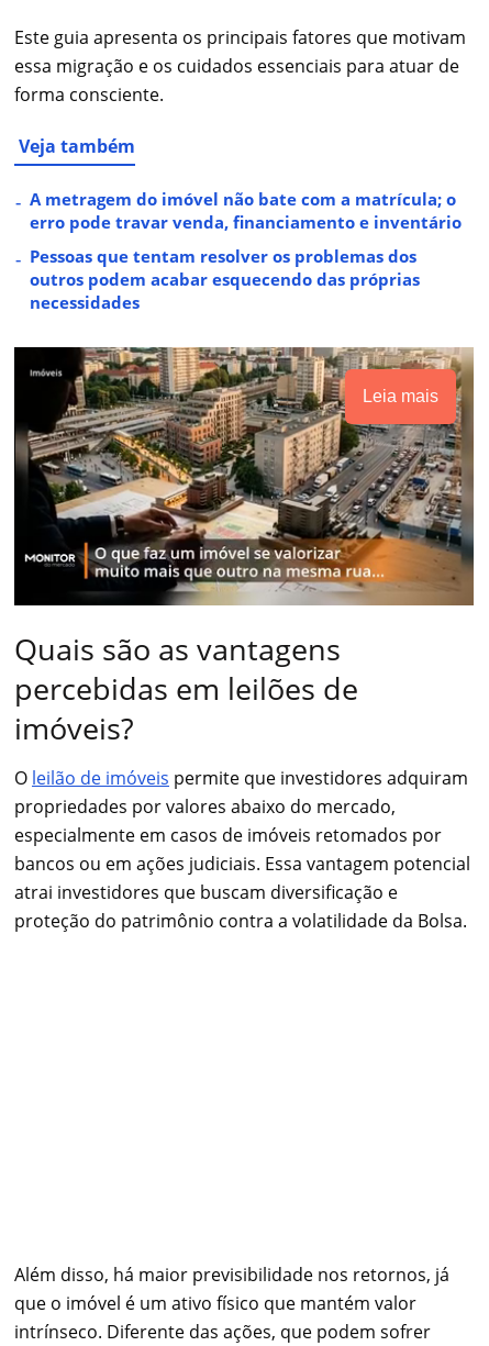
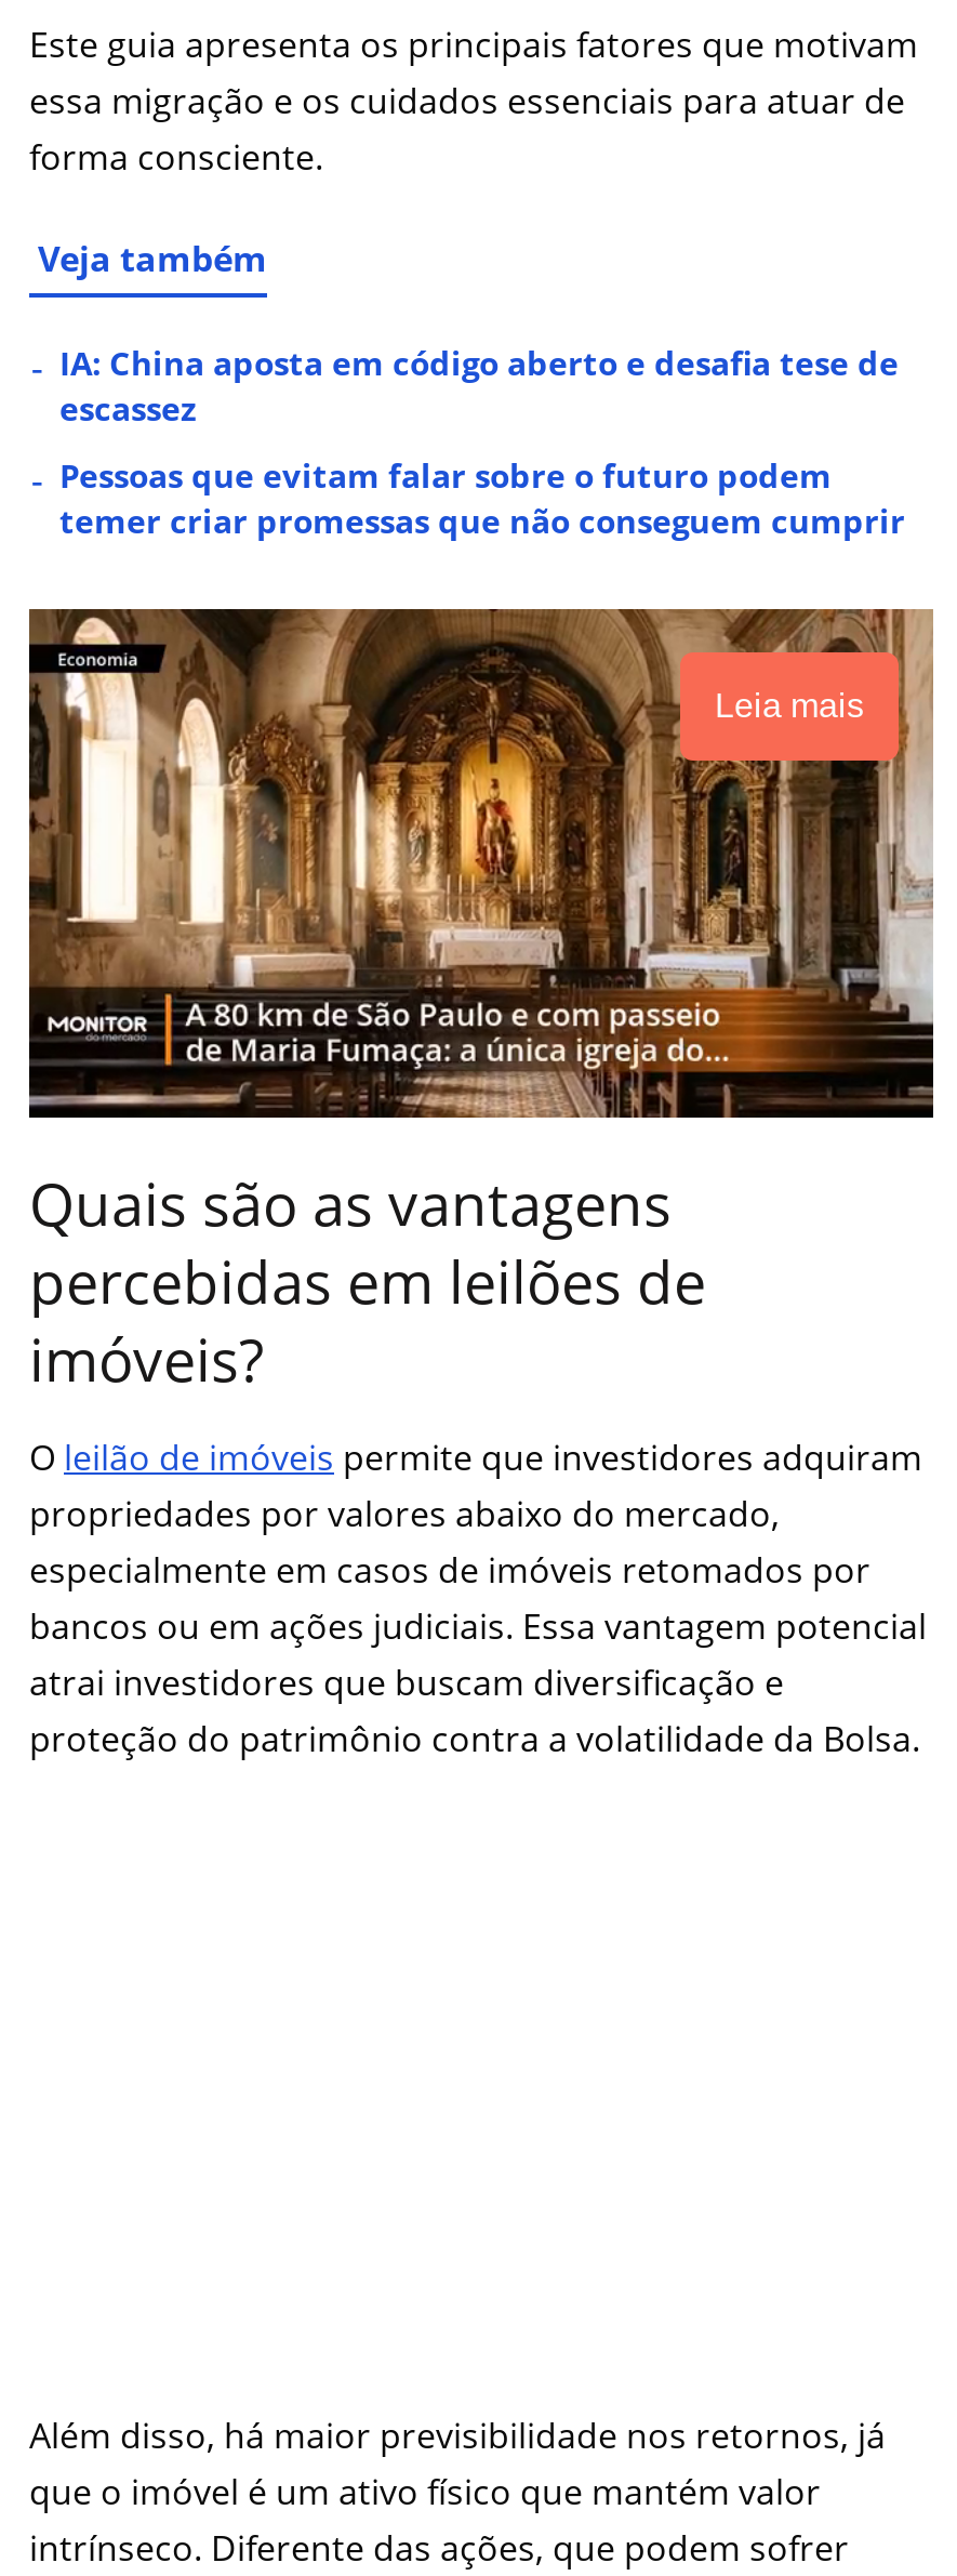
- A metragem do imóvel não bate com a matrícula; o
- erro pode travar venda, financiamento e inventário
+ IA: China aposta em código aberto e desafia tese de
+ escassez

- Pessoas que tentam resolver os problemas dos
- outros podem acabar esquecendo das próprias
- necessidades
+ Pessoas que evitam falar sobre o futuro podem
+ temer criar promessas que não conseguem cumprir

- [image]
+ [image]
